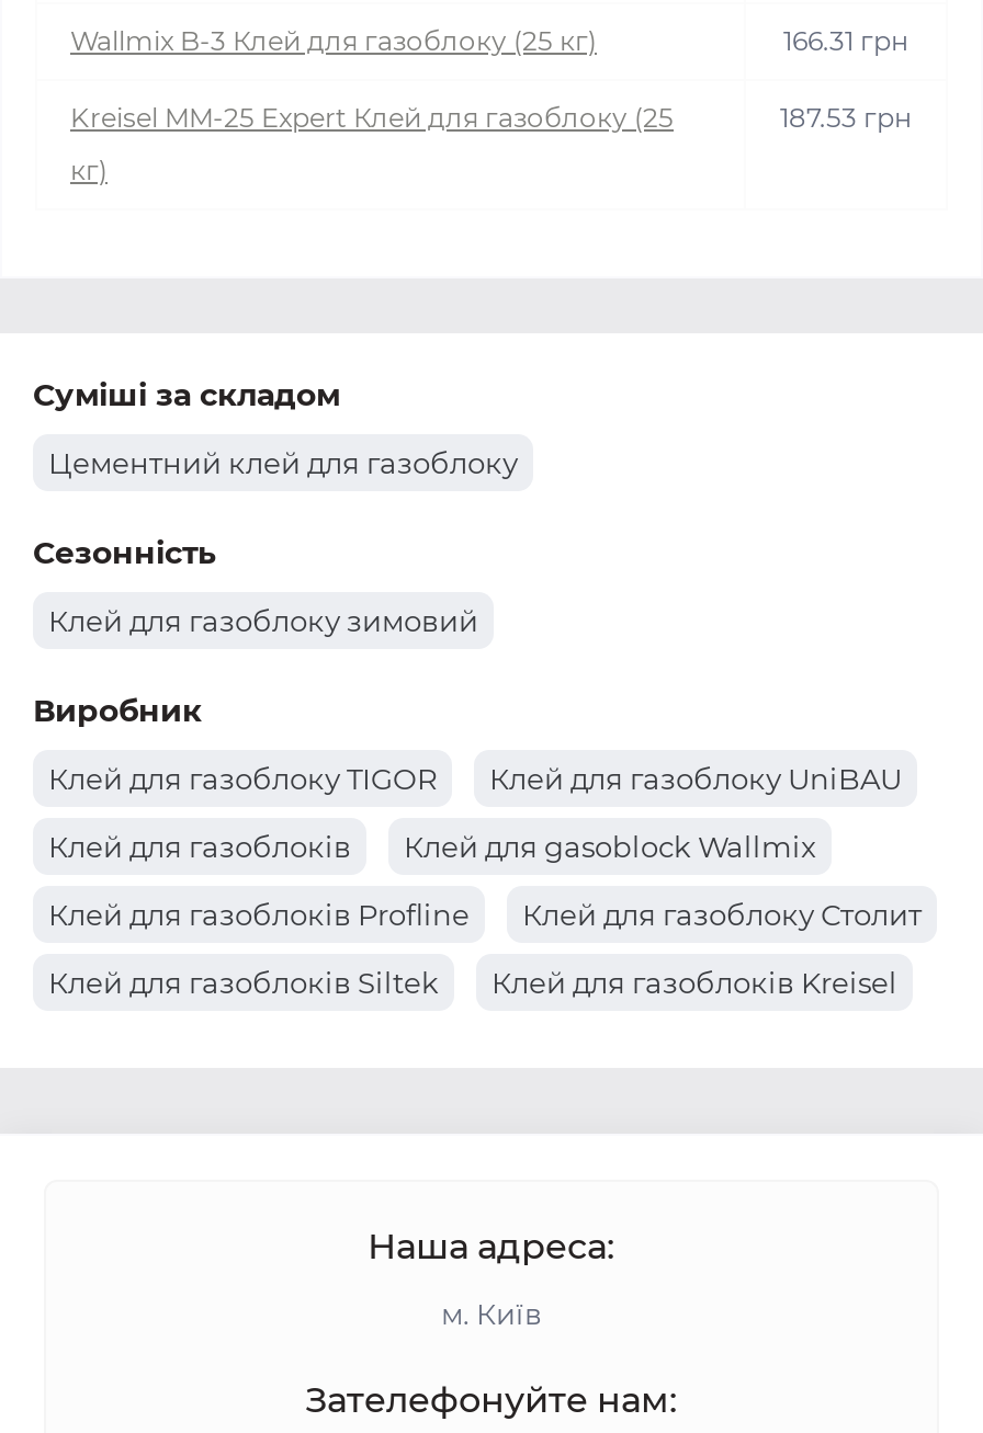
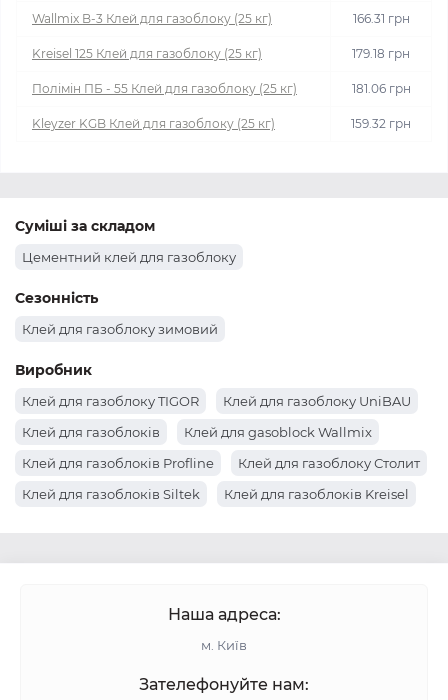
- Kreisel MM-25 Expert Клей для газоблоку (25
+ Kreisel 125 Клей для газоблоку (25 кг)
+ 179.18 грн

- 187.53 грн
+ Kleyzer KGB Клей для газоблоку (25 кг)
+ 159.32 грн

- кг)
+ Полімін ПБ - 55 Клей для газоблоку (25 кг)
+ 181.06 грн
